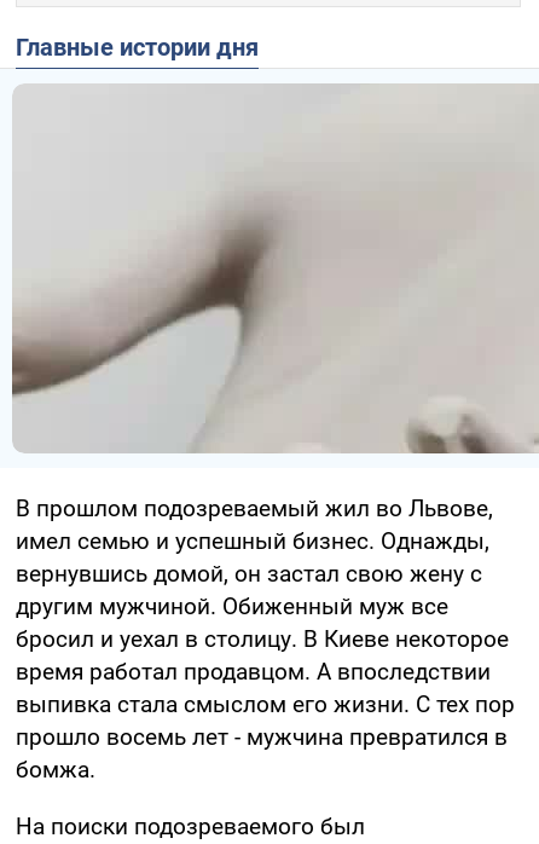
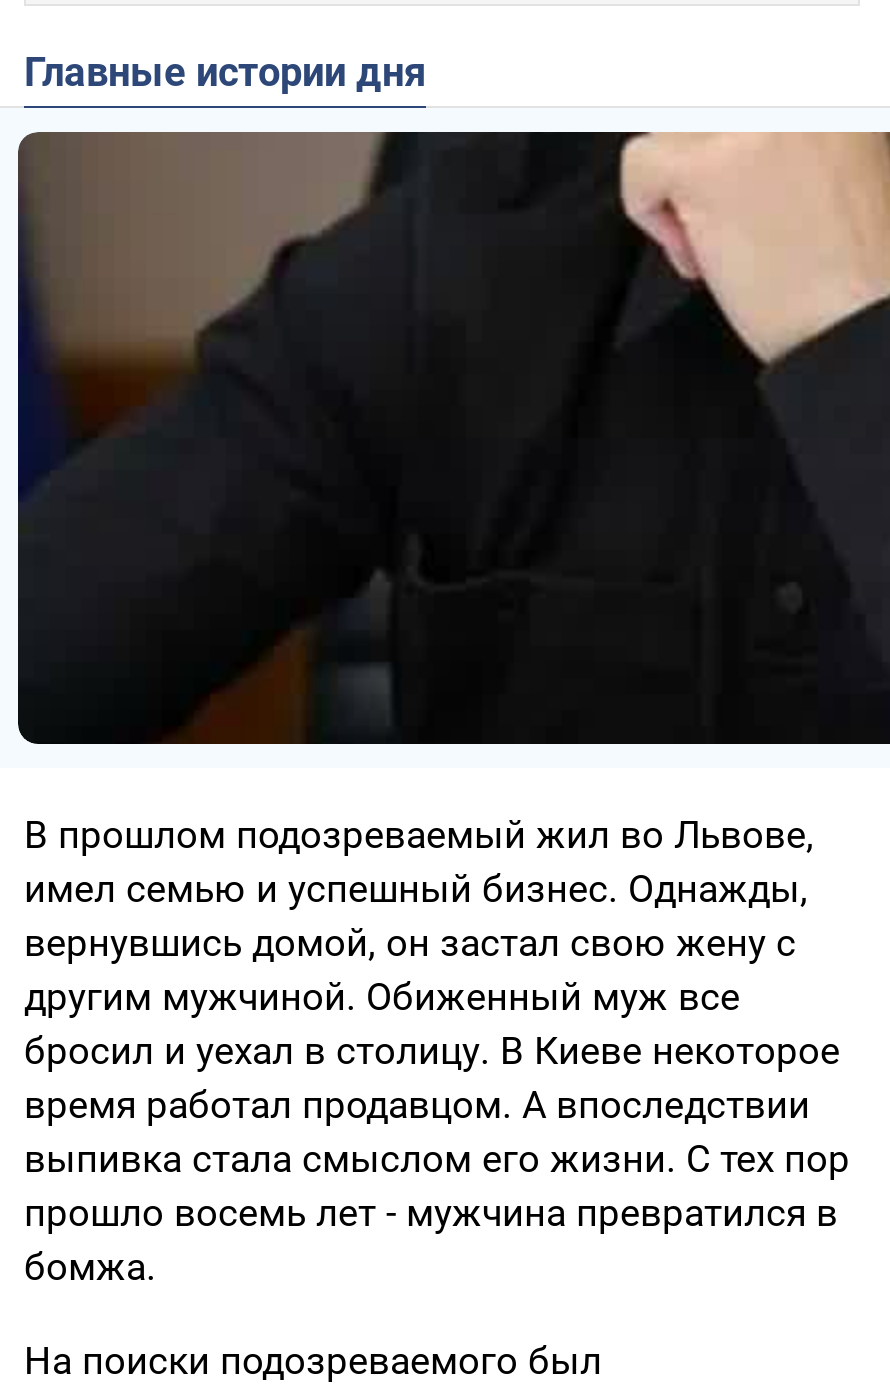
- [image]
+ [image]
